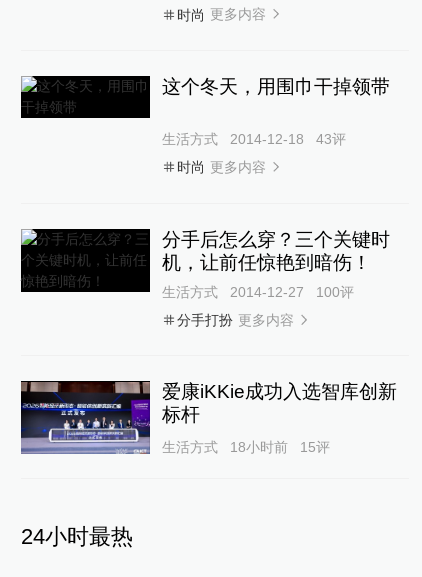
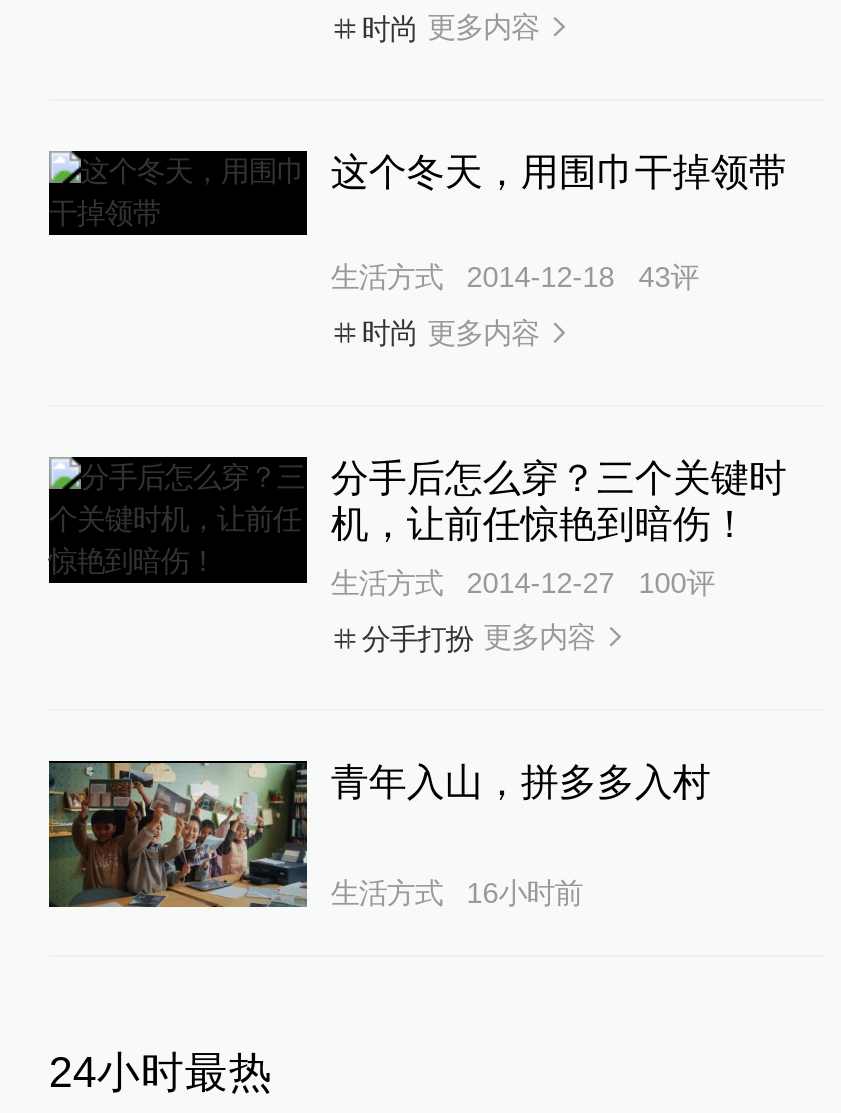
- [image]
- 爱康iKKie成功入选智库创新
- 标杆
+ [image]
+ 青年入山，拼多多入村

- 18小时前
- 15评
+ 16小时前
